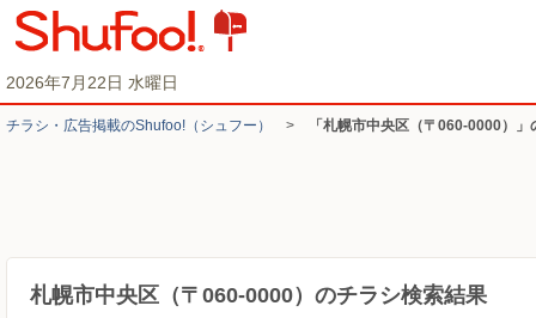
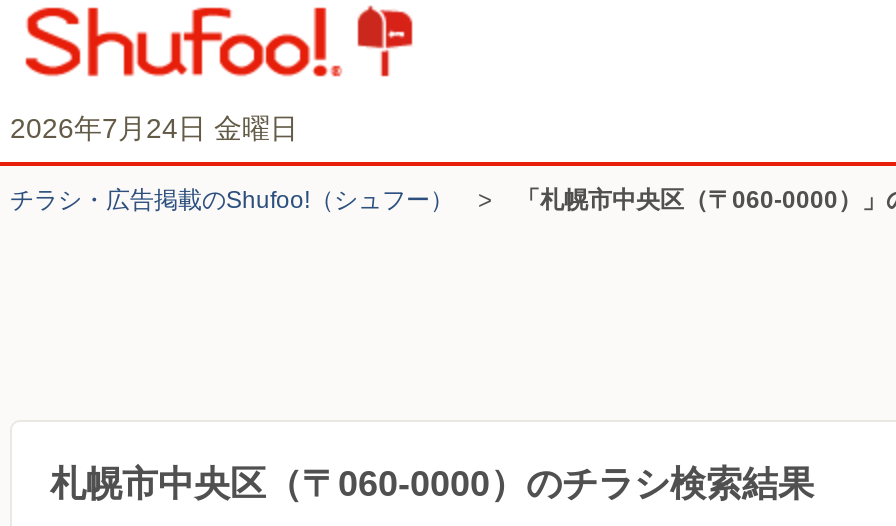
- 2026年7月22日 水曜日
+ 2026年7月24日 金曜日
